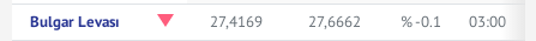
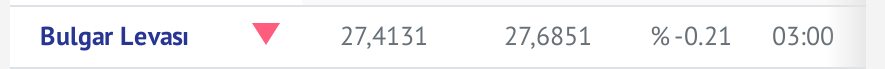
- 27,4169
+ 27,4131

- 27,6662
+ 27,6851

- % -0.1
+ % -0.21
